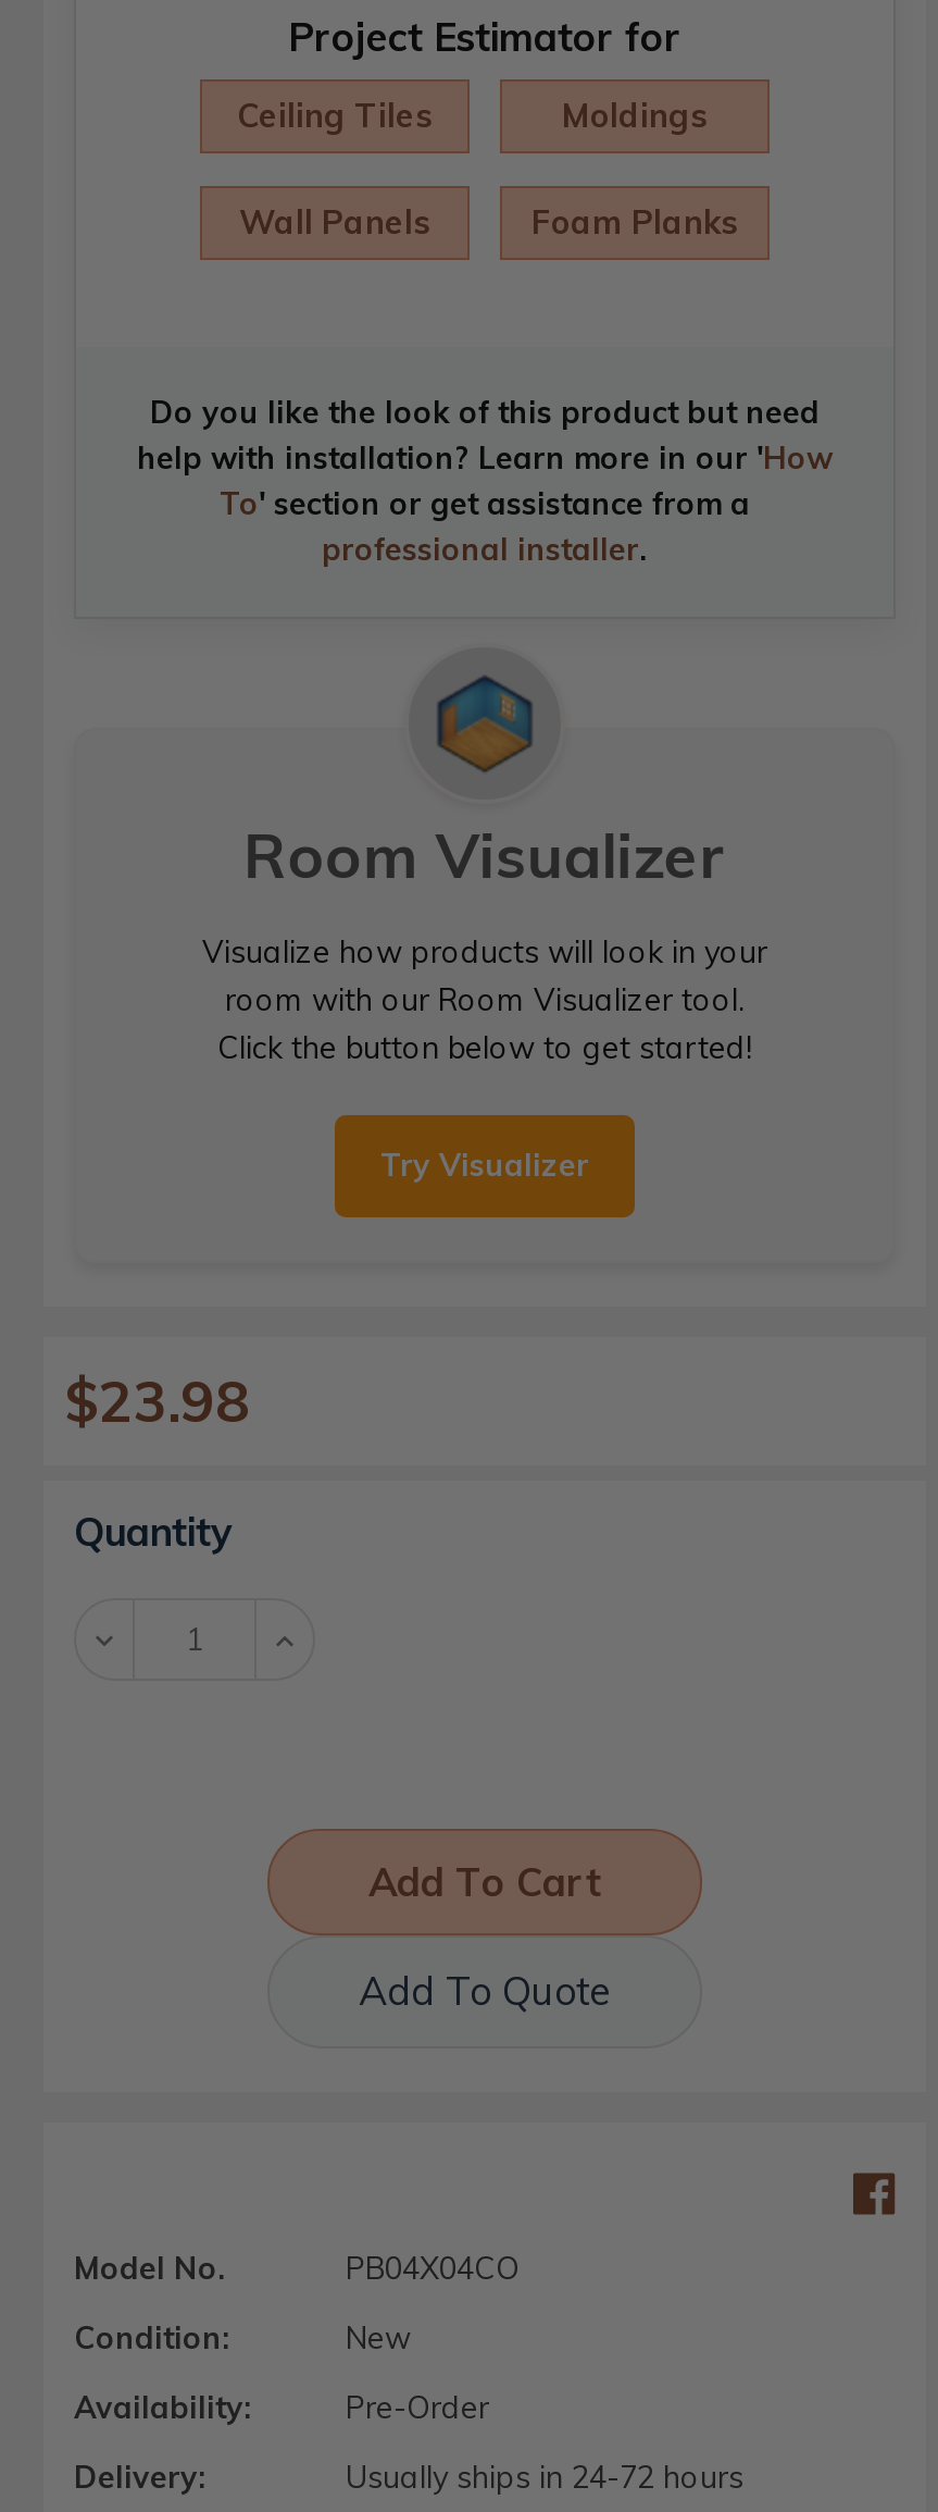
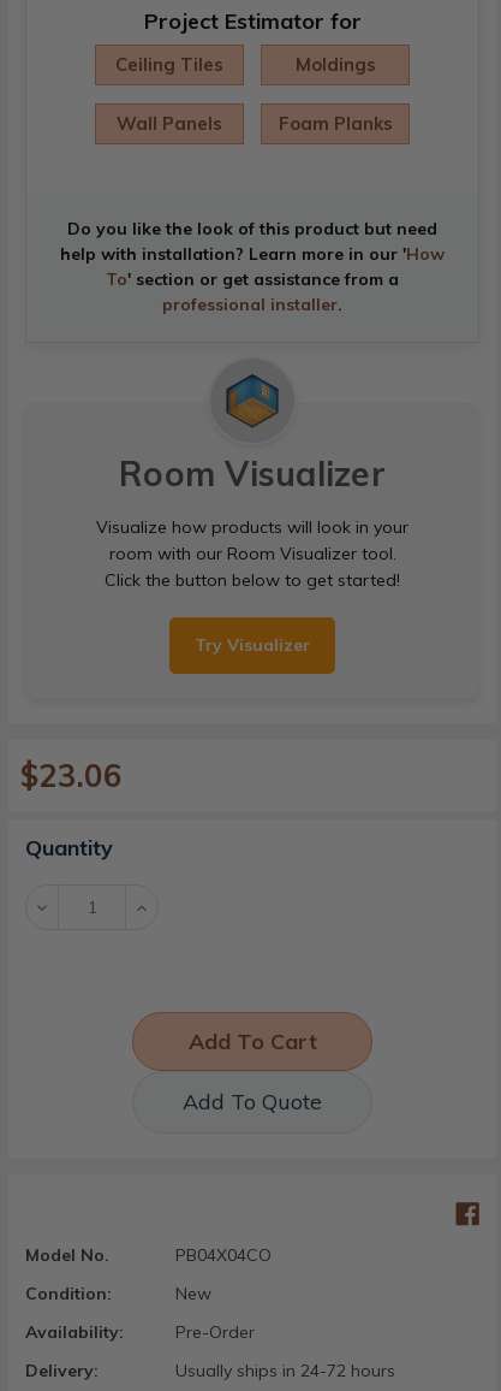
- $23.98
+ $23.06
